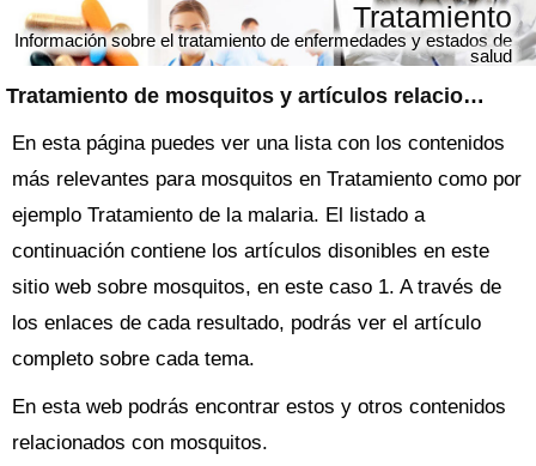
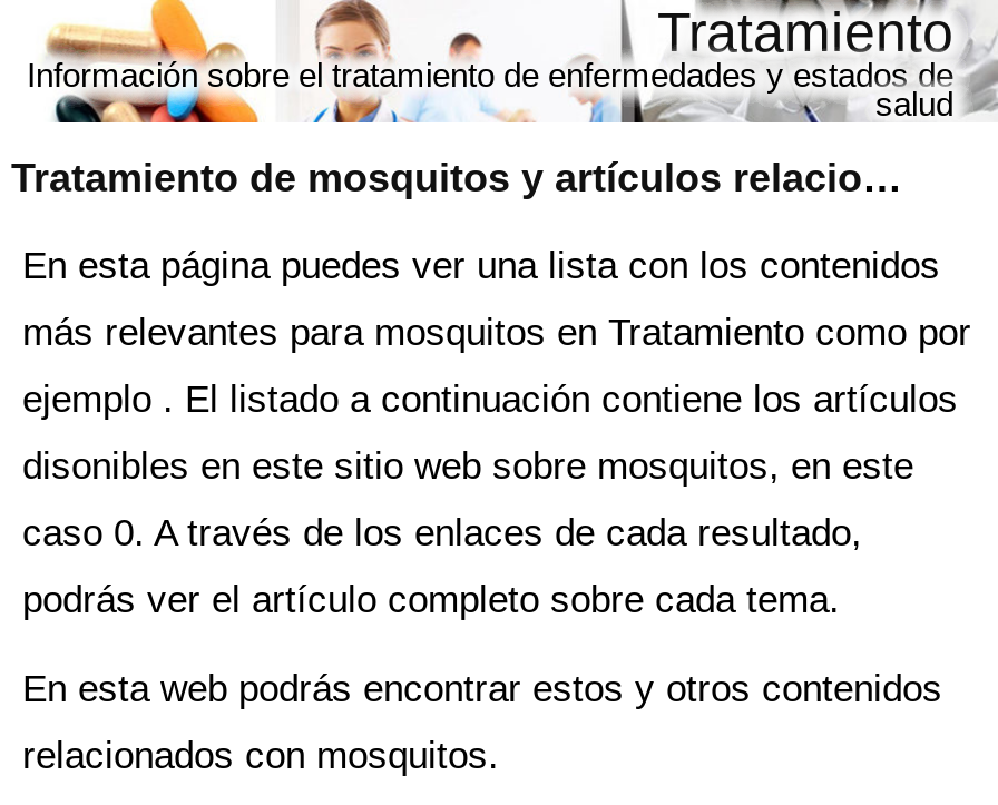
- ejemplo Tratamiento de la malaria. El listado a
- continuación contiene los artículos disonibles en este
- sitio web sobre mosquitos, en este caso 1. A través de
- los enlaces de cada resultado, podrás ver el artículo
- completo sobre cada tema.
+ ejemplo . El listado a continuación contiene los artículos
+ disonibles en este sitio web sobre mosquitos, en este
+ caso 0. A través de los enlaces de cada resultado,
+ podrás ver el artículo completo sobre cada tema.
